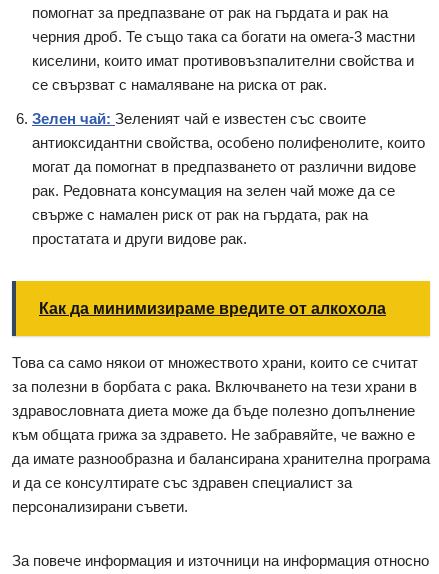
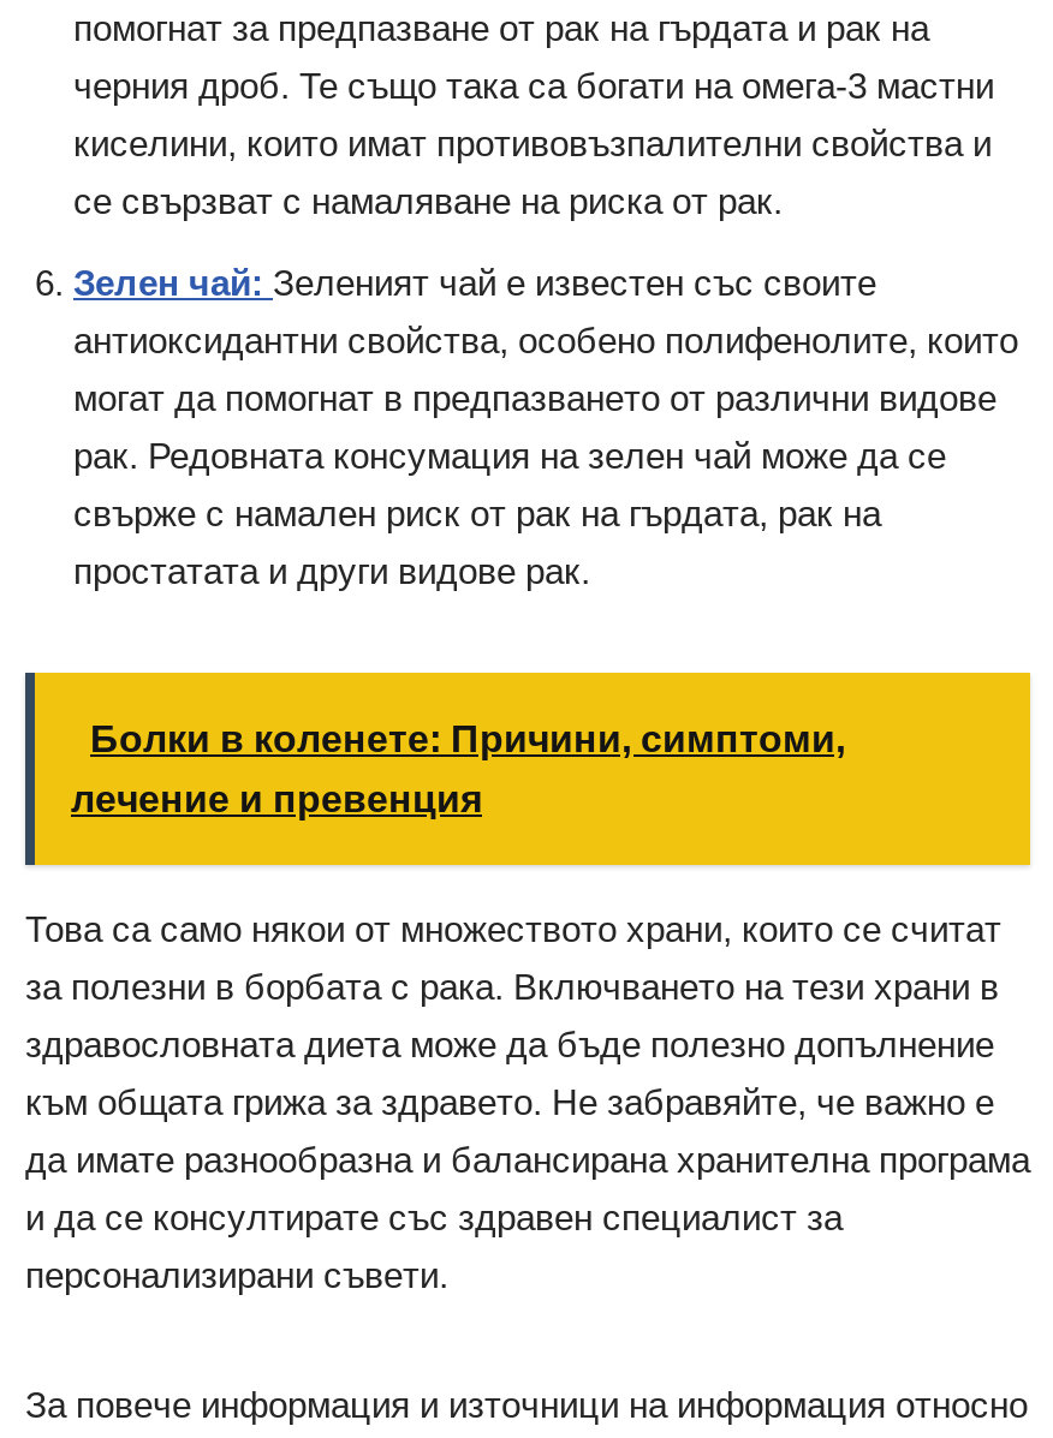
- Как да минимизираме вредите от алкохола
+ Болки в коленете: Причини, симптоми,
+ лечение и превенция
